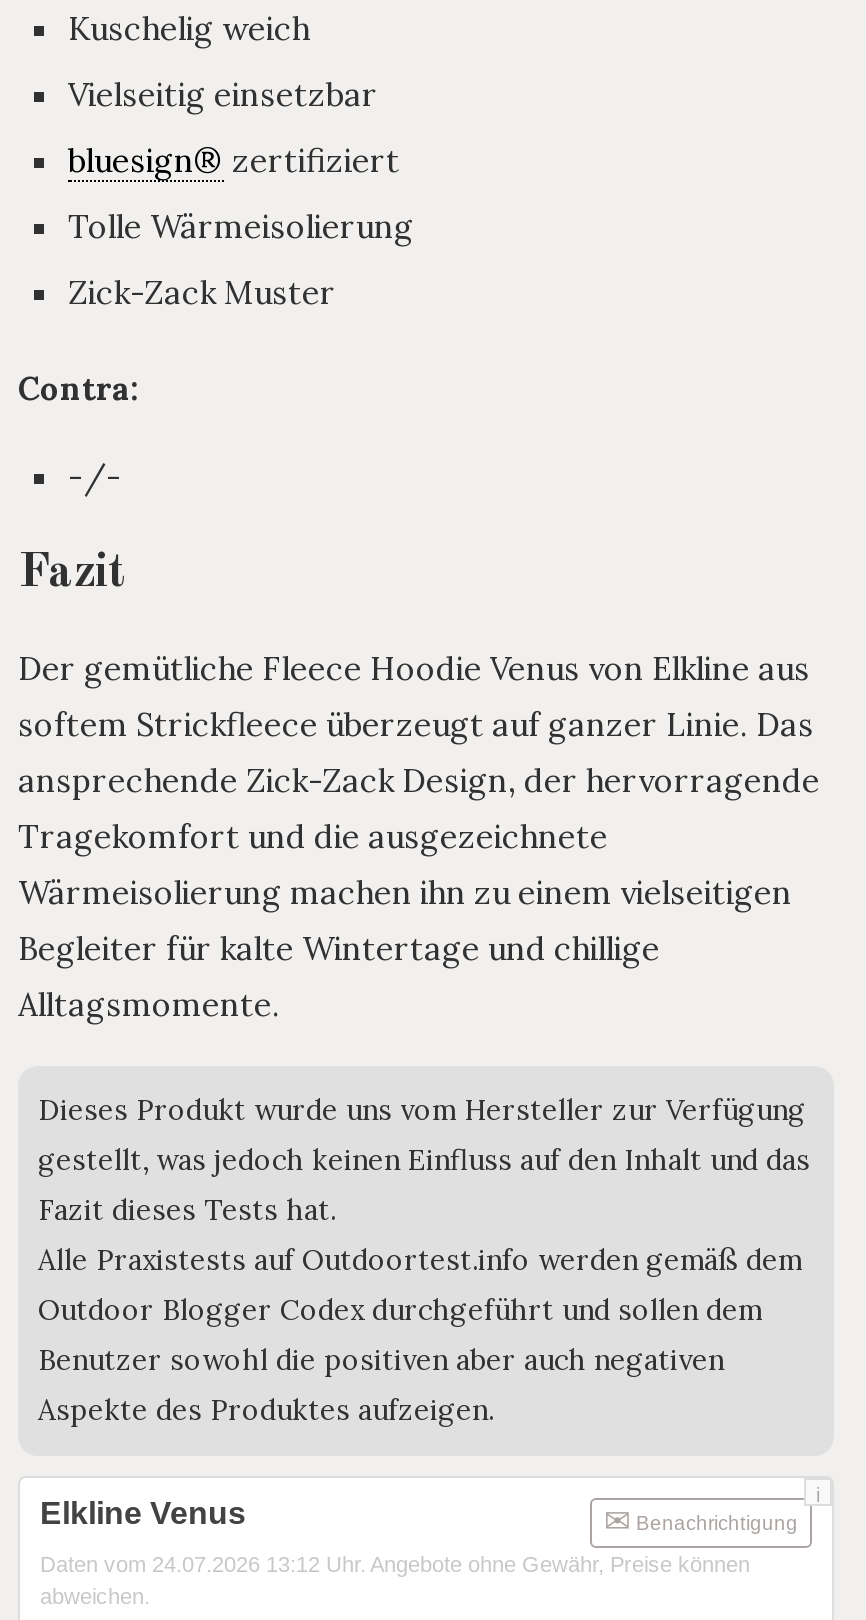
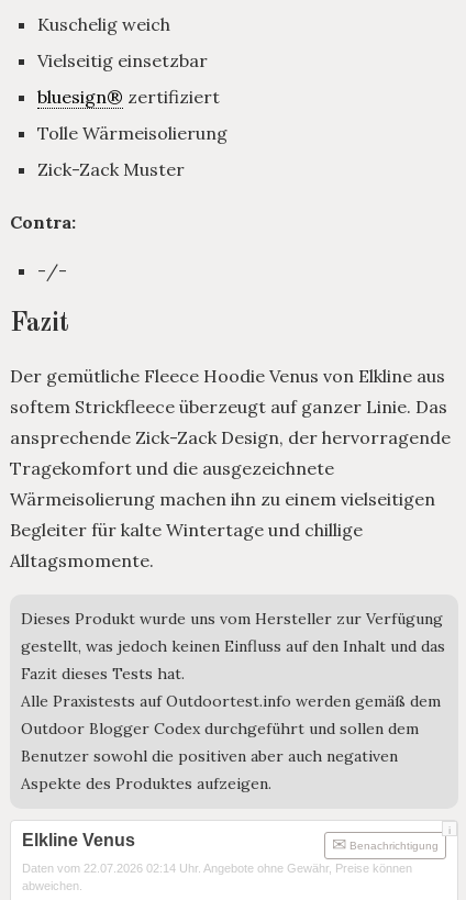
- Daten vom 24.07.2026 13:12 Uhr. Angebote ohne Gewähr, Preise können
+ Daten vom 22.07.2026 02:14 Uhr. Angebote ohne Gewähr, Preise können
